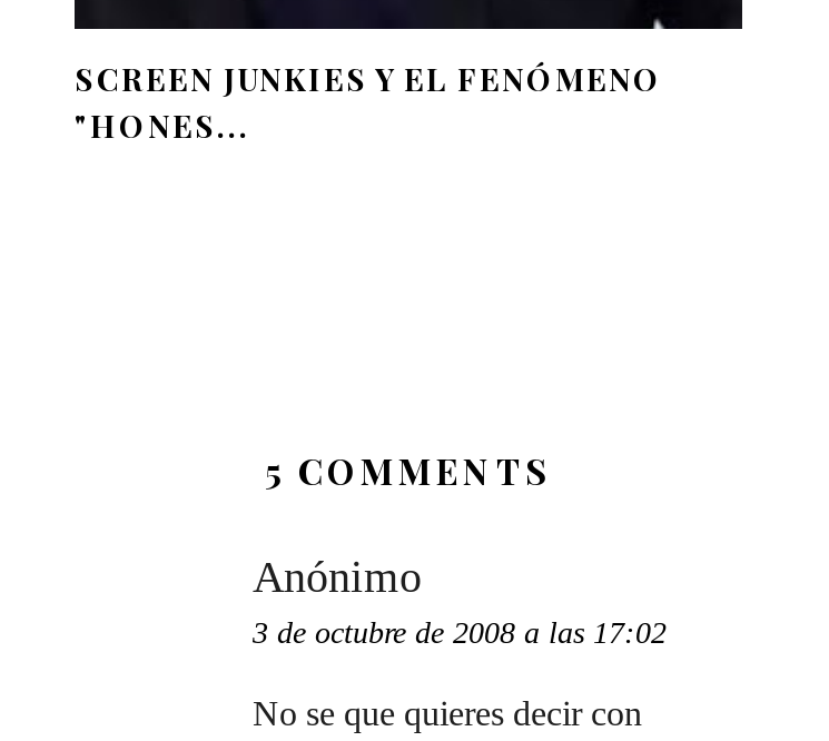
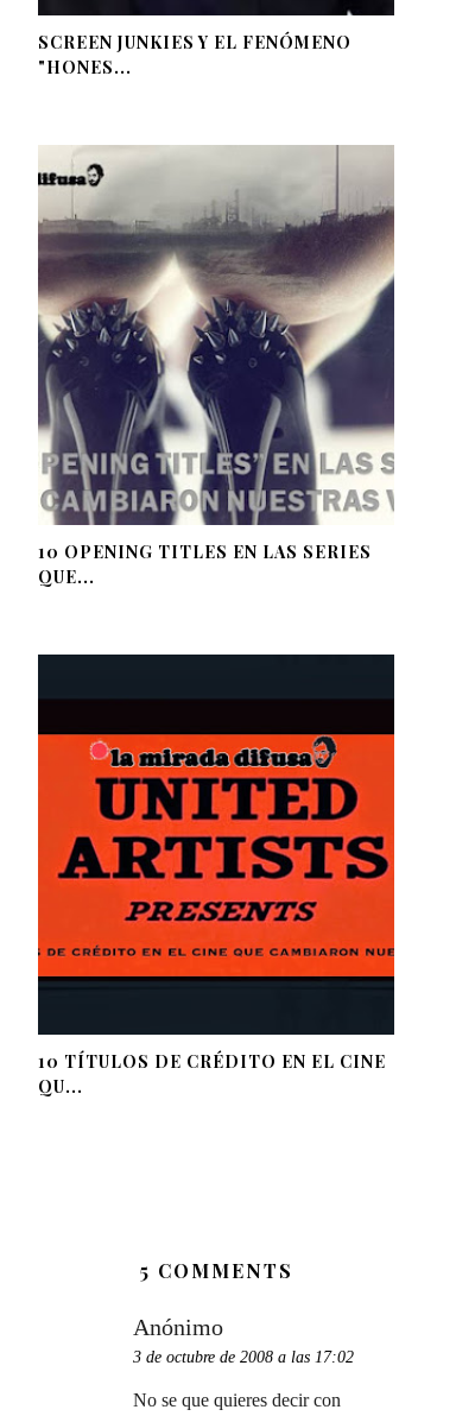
+ [image]
+ 10 OPENING TITLES EN LAS SERIES
+ QUE...

+ [image]

+ 10 TÍTULOS DE CRÉDITO EN EL CINE
+ QU...
